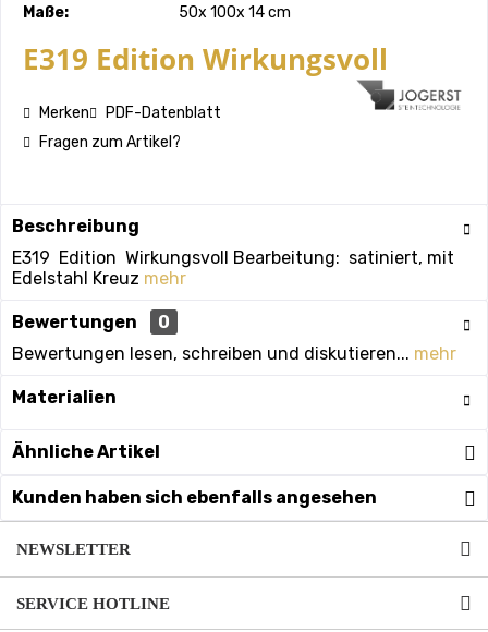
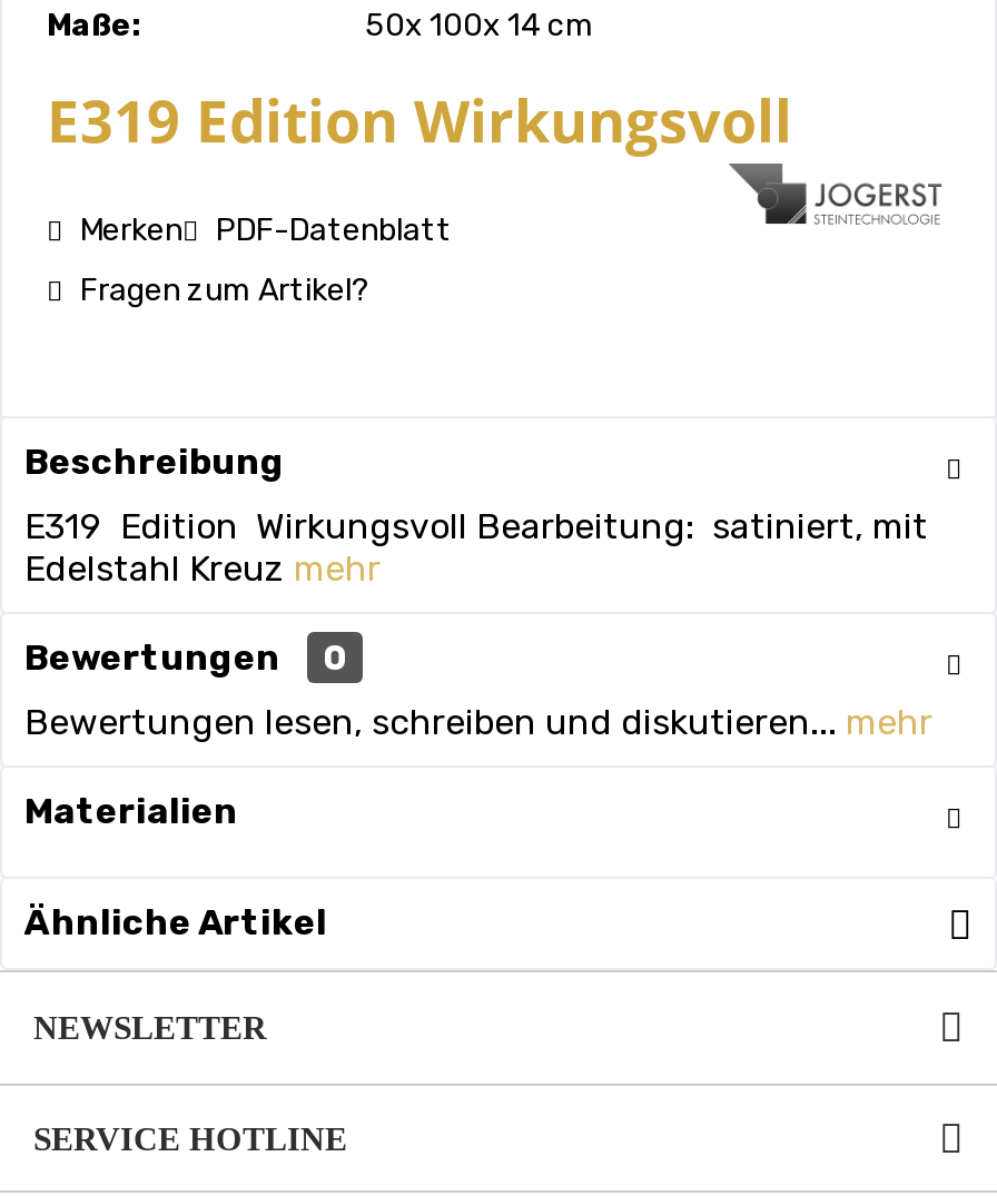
- Kunden haben sich ebenfalls angesehen
